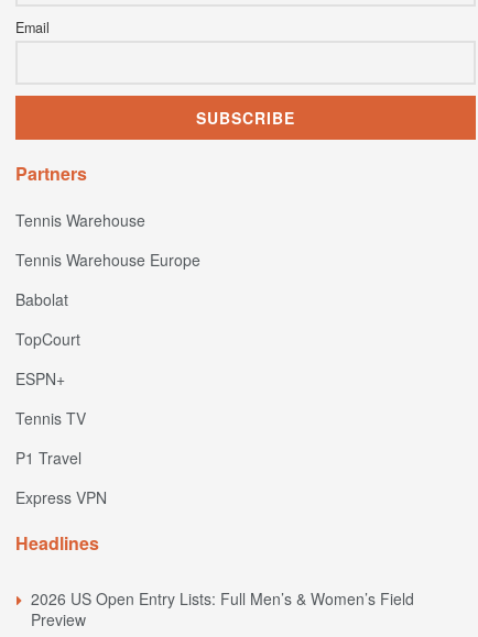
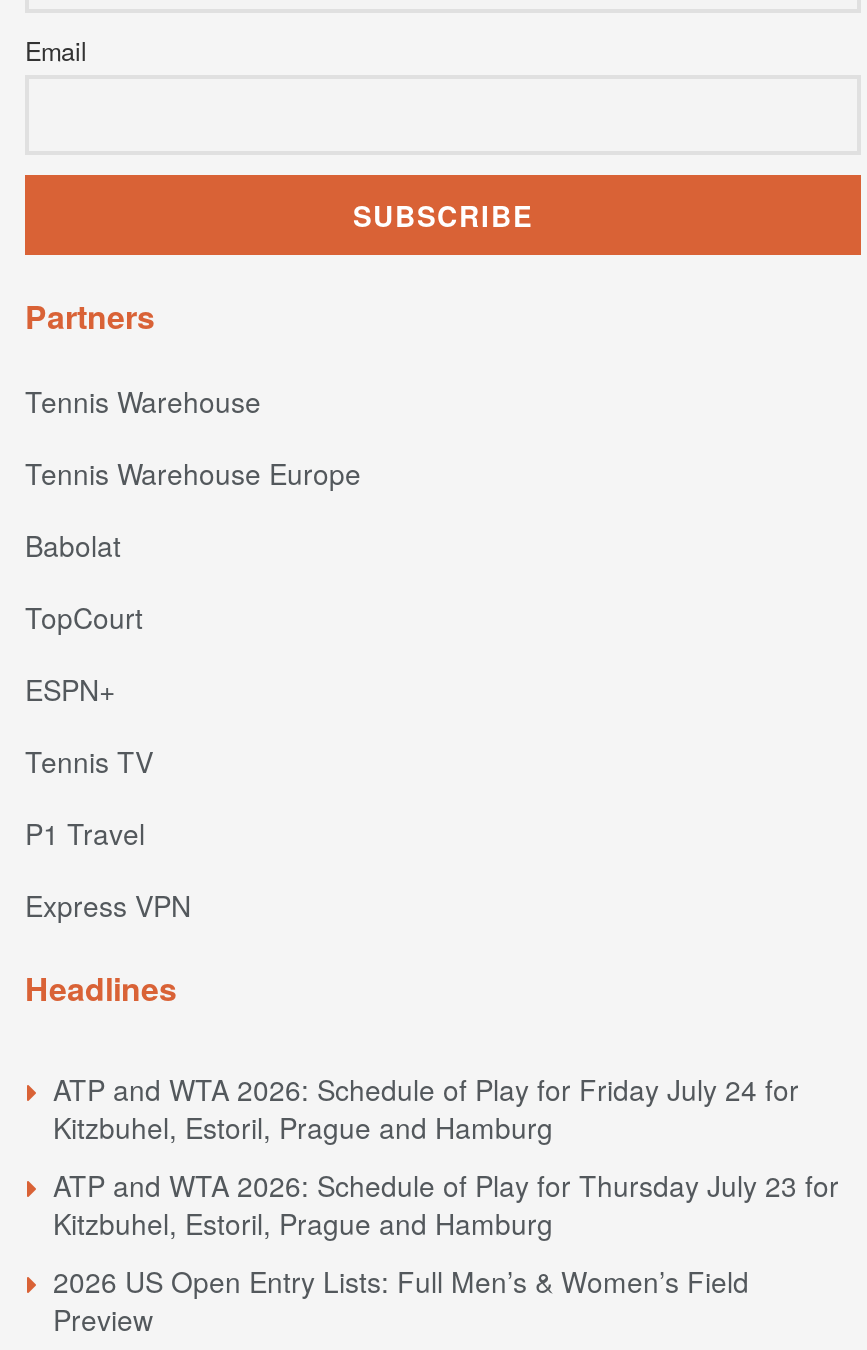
+ ATP and WTA 2026: Schedule of Play for Friday July 24 for
+ Kitzbuhel, Estoril, Prague and Hamburg
+ ATP and WTA 2026: Schedule of Play for Thursday July 23 for
+ Kitzbuhel, Estoril, Prague and Hamburg
